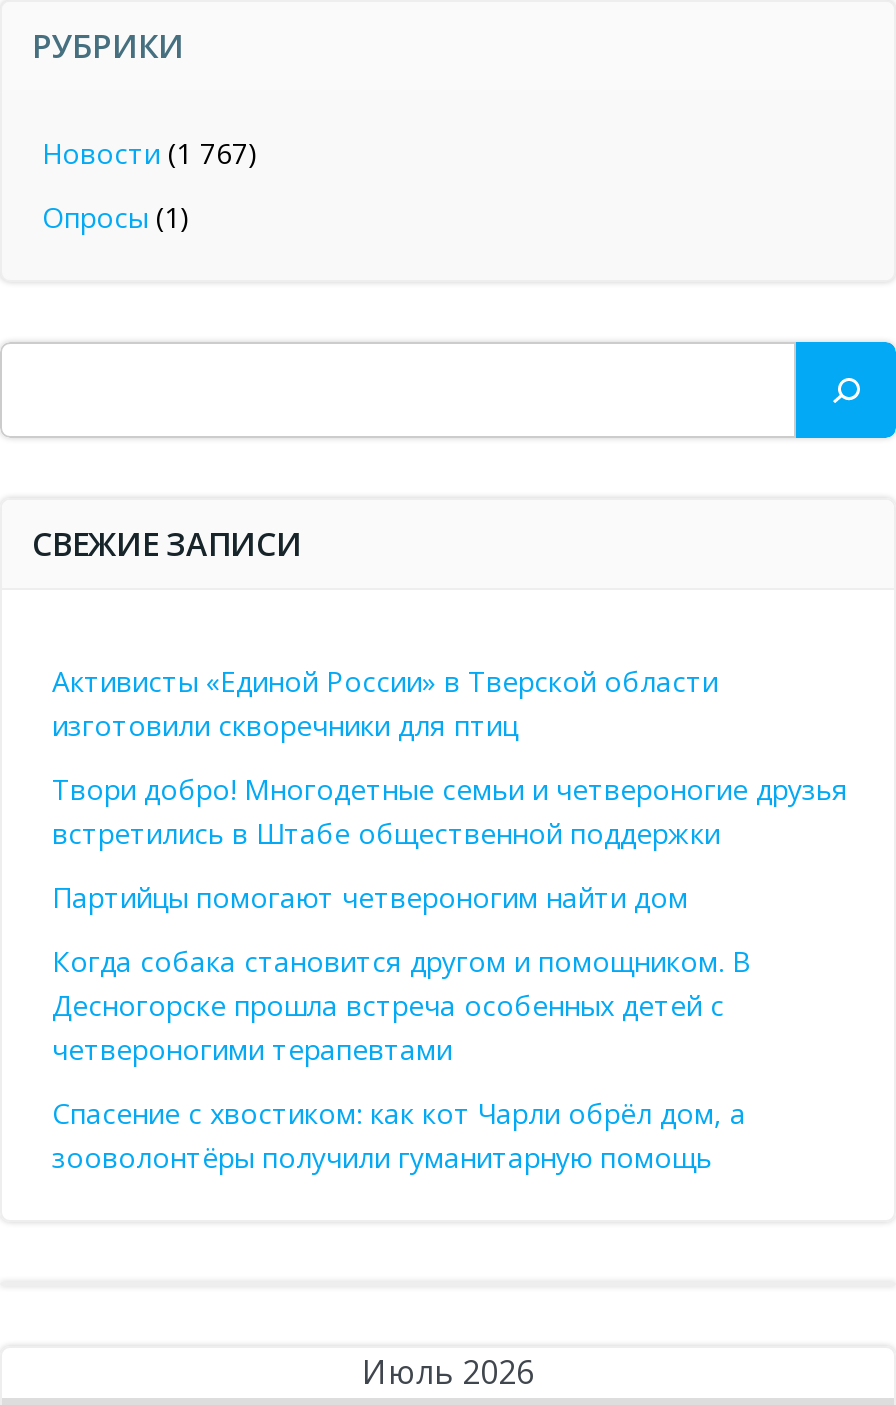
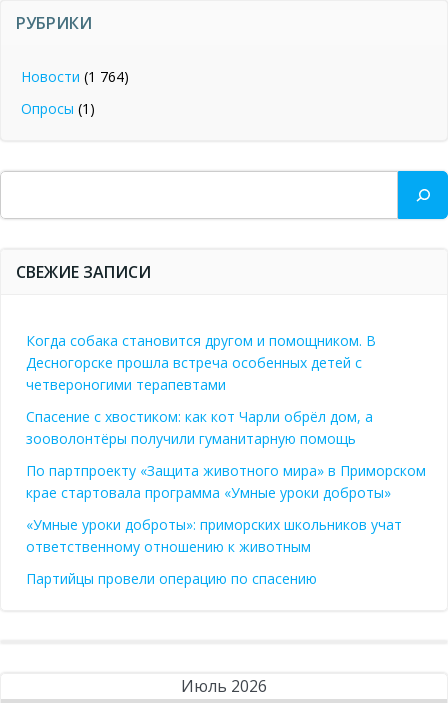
- Новости (1 767)
+ Новости (1 764)

- Активисты «Единой России» в Тверской области
- изготовили скворечники для птиц
- Твори добро! Многодетные семьи и четвероногие друзья
- встретились в Штабе общественной поддержки
- Партийцы помогают четвероногим найти дом

moved up: Когда собака становится другом и помощником. В | Десногорске прошла встреча особенных детей с | четвероногими терапевтами | Спасение с хвостиком: как кот Чарли обрёл дом, а | зооволонтёры получили гуманитарную помощь

+ По партпроекту «Защита животного мира» в Приморском
+ крае стартовала программа «Умные уроки доброты»
+ «Умные уроки доброты»: приморских школьников учат
+ ответственному отношению к животным
+ Партийцы провели операцию по спасению
